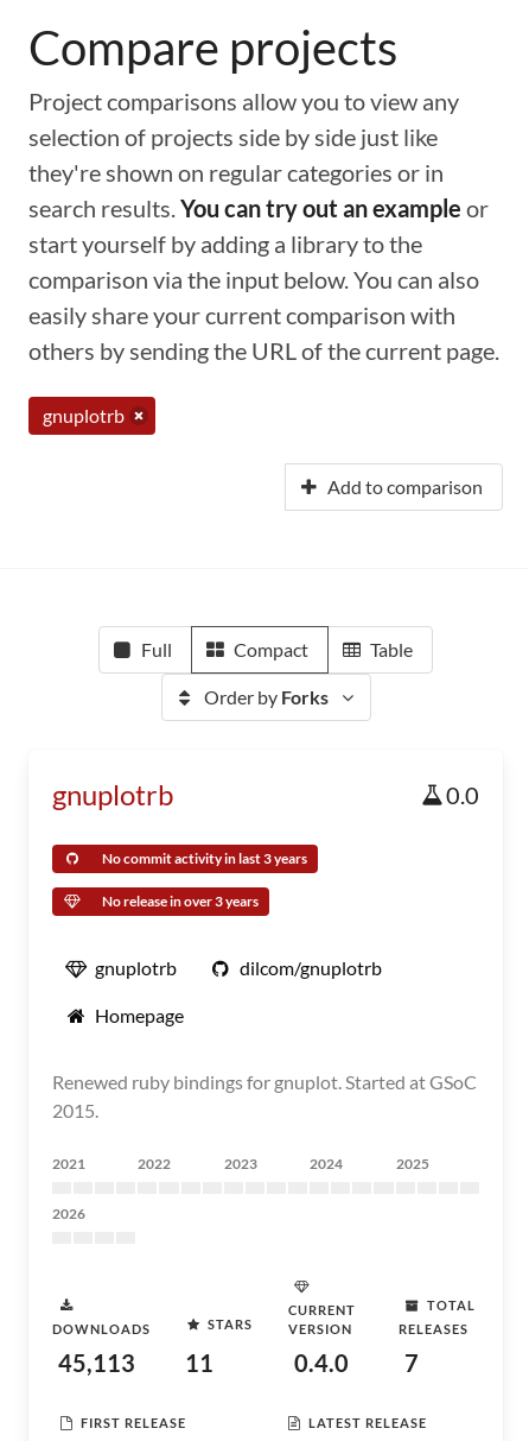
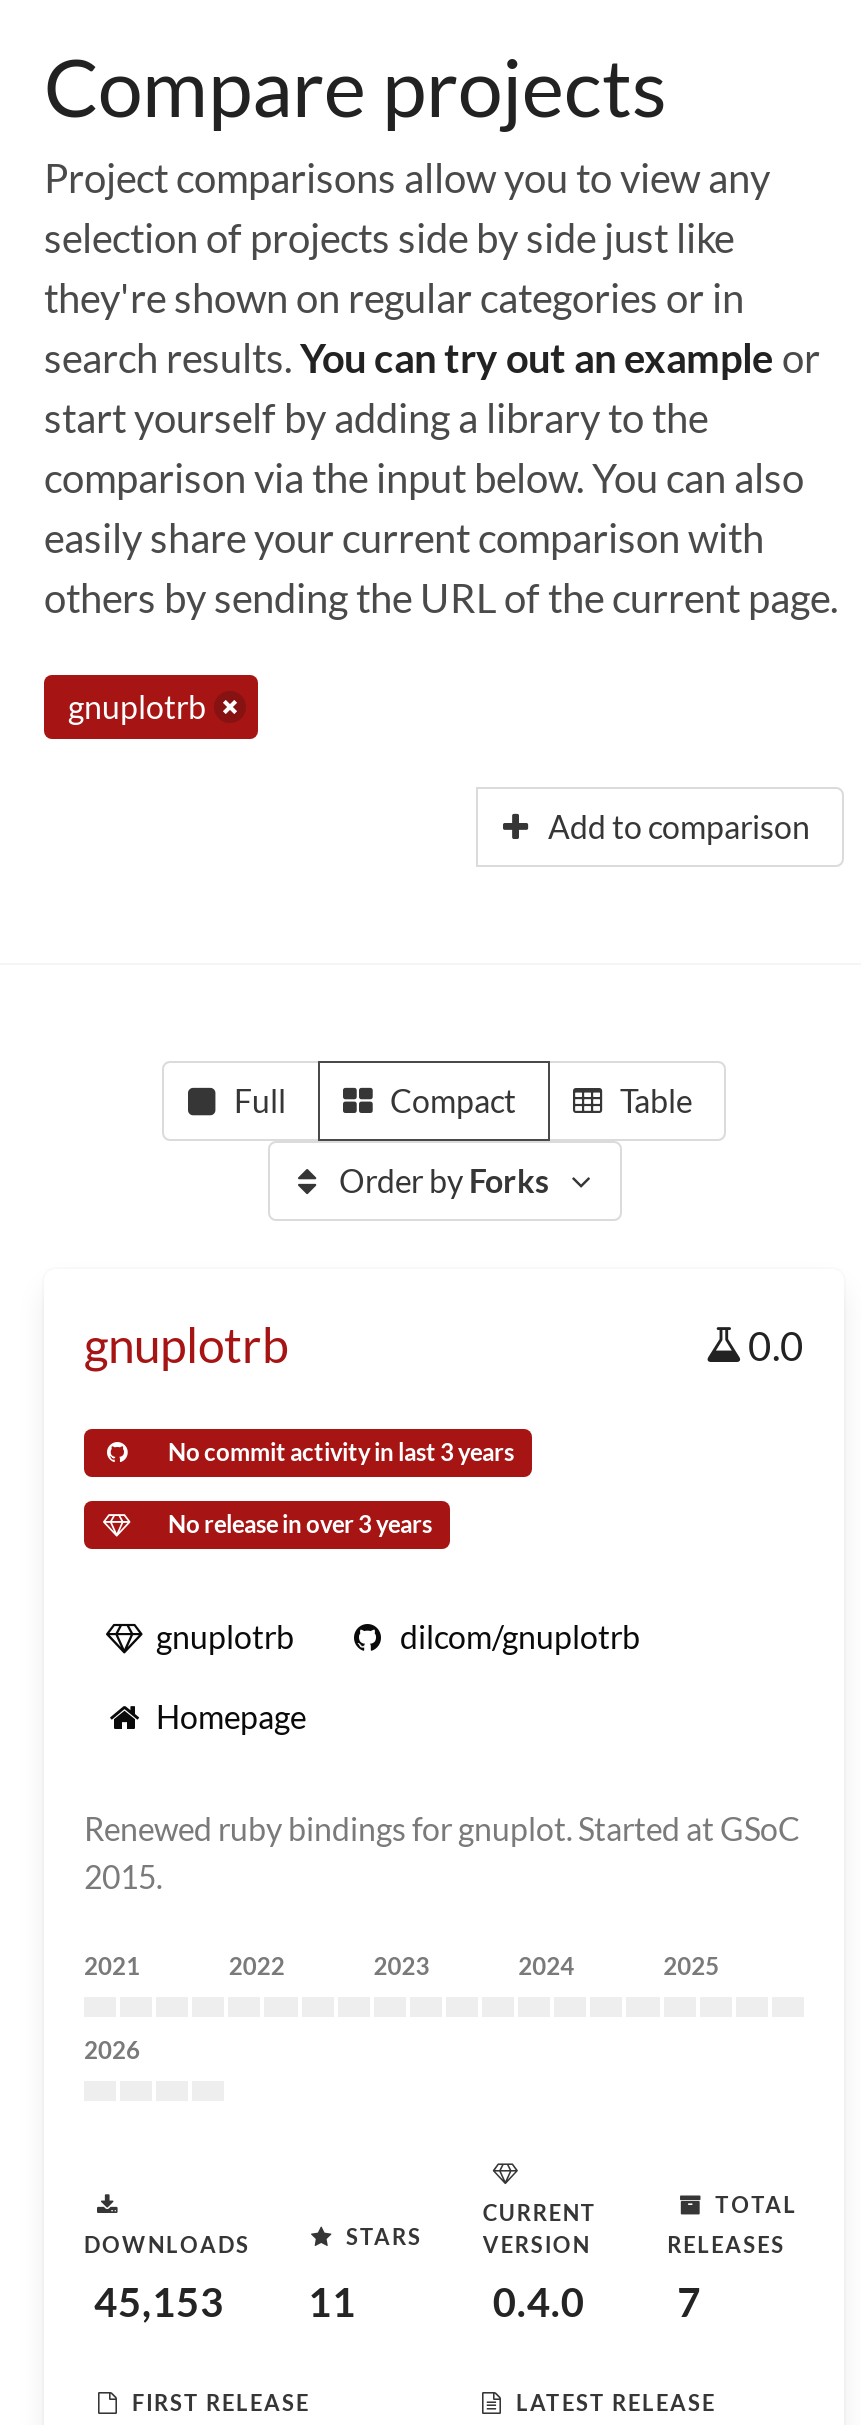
- 45,113 11
+ 45,153 11
